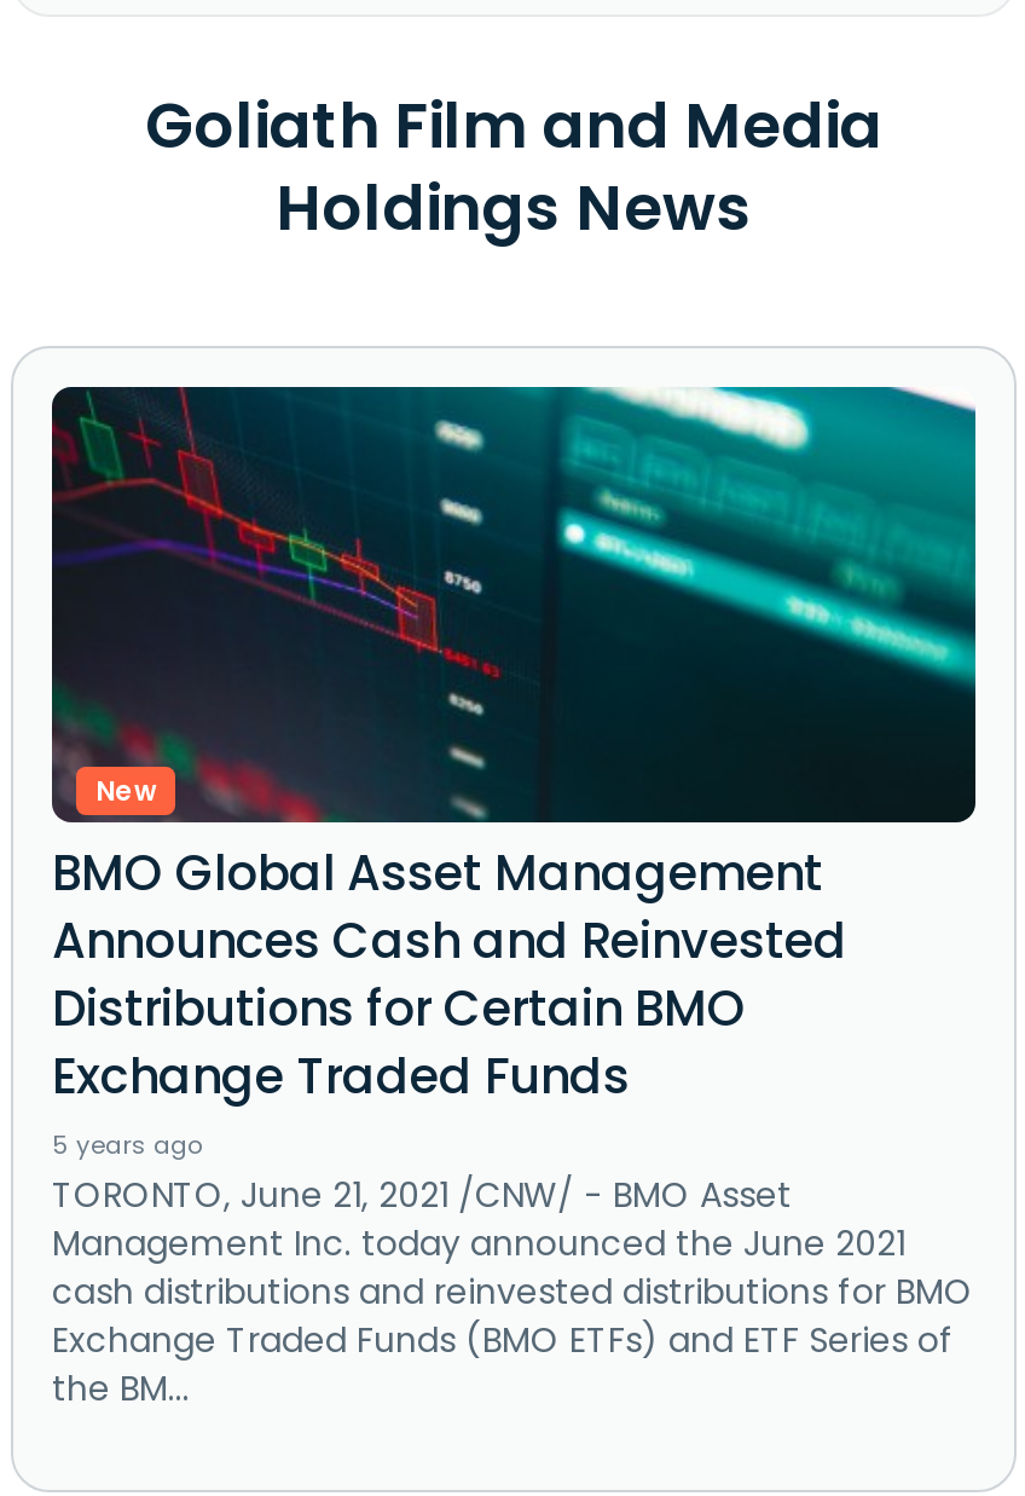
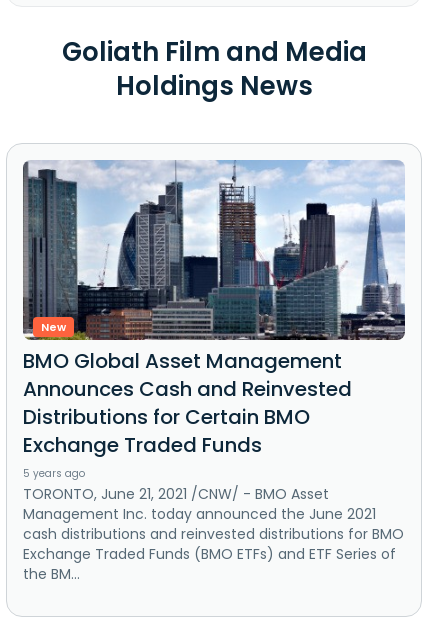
- [image]
+ [image]
